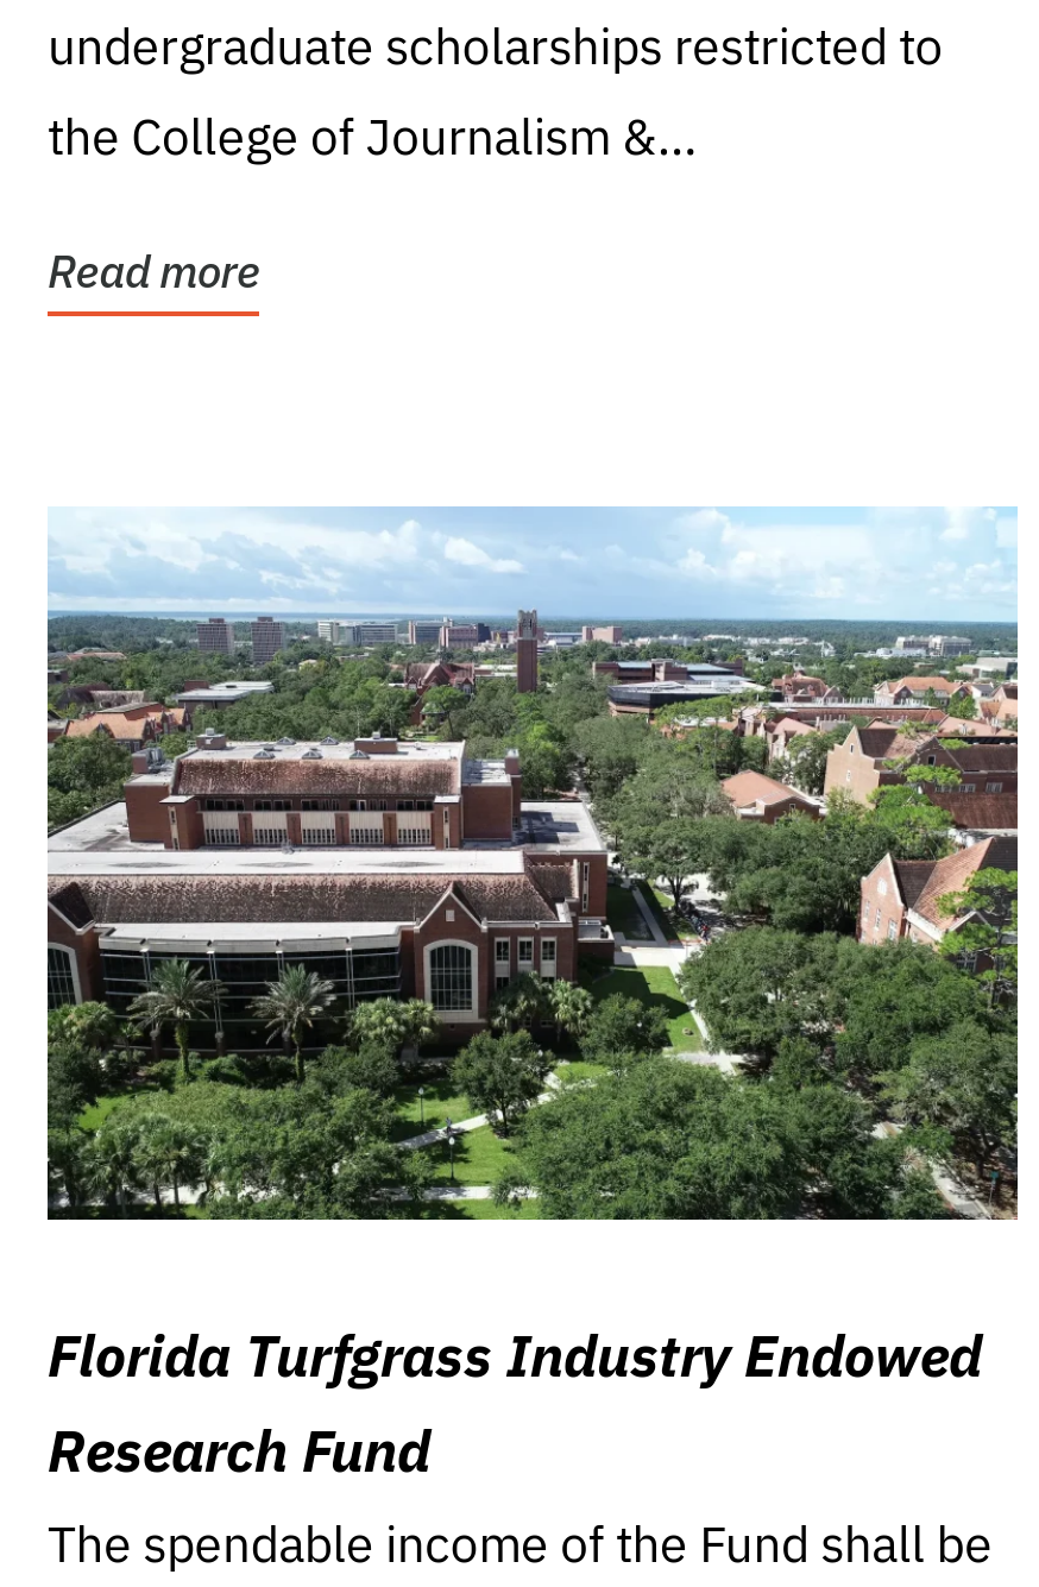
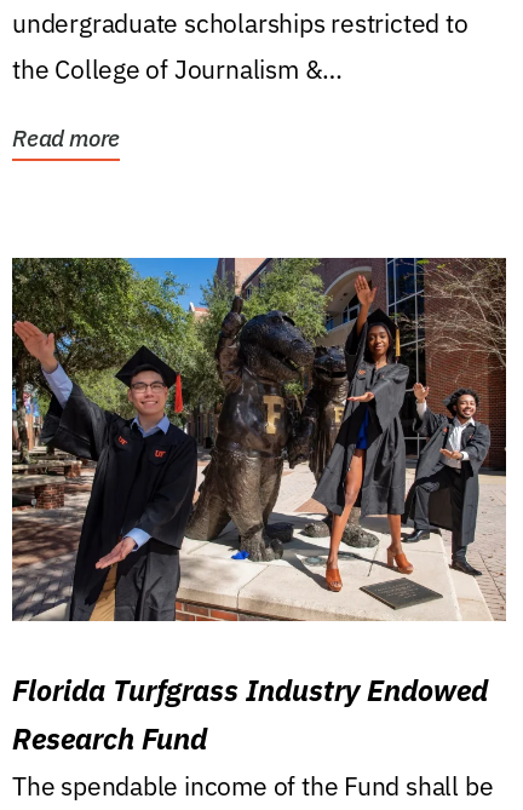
- [image]
+ [image]
